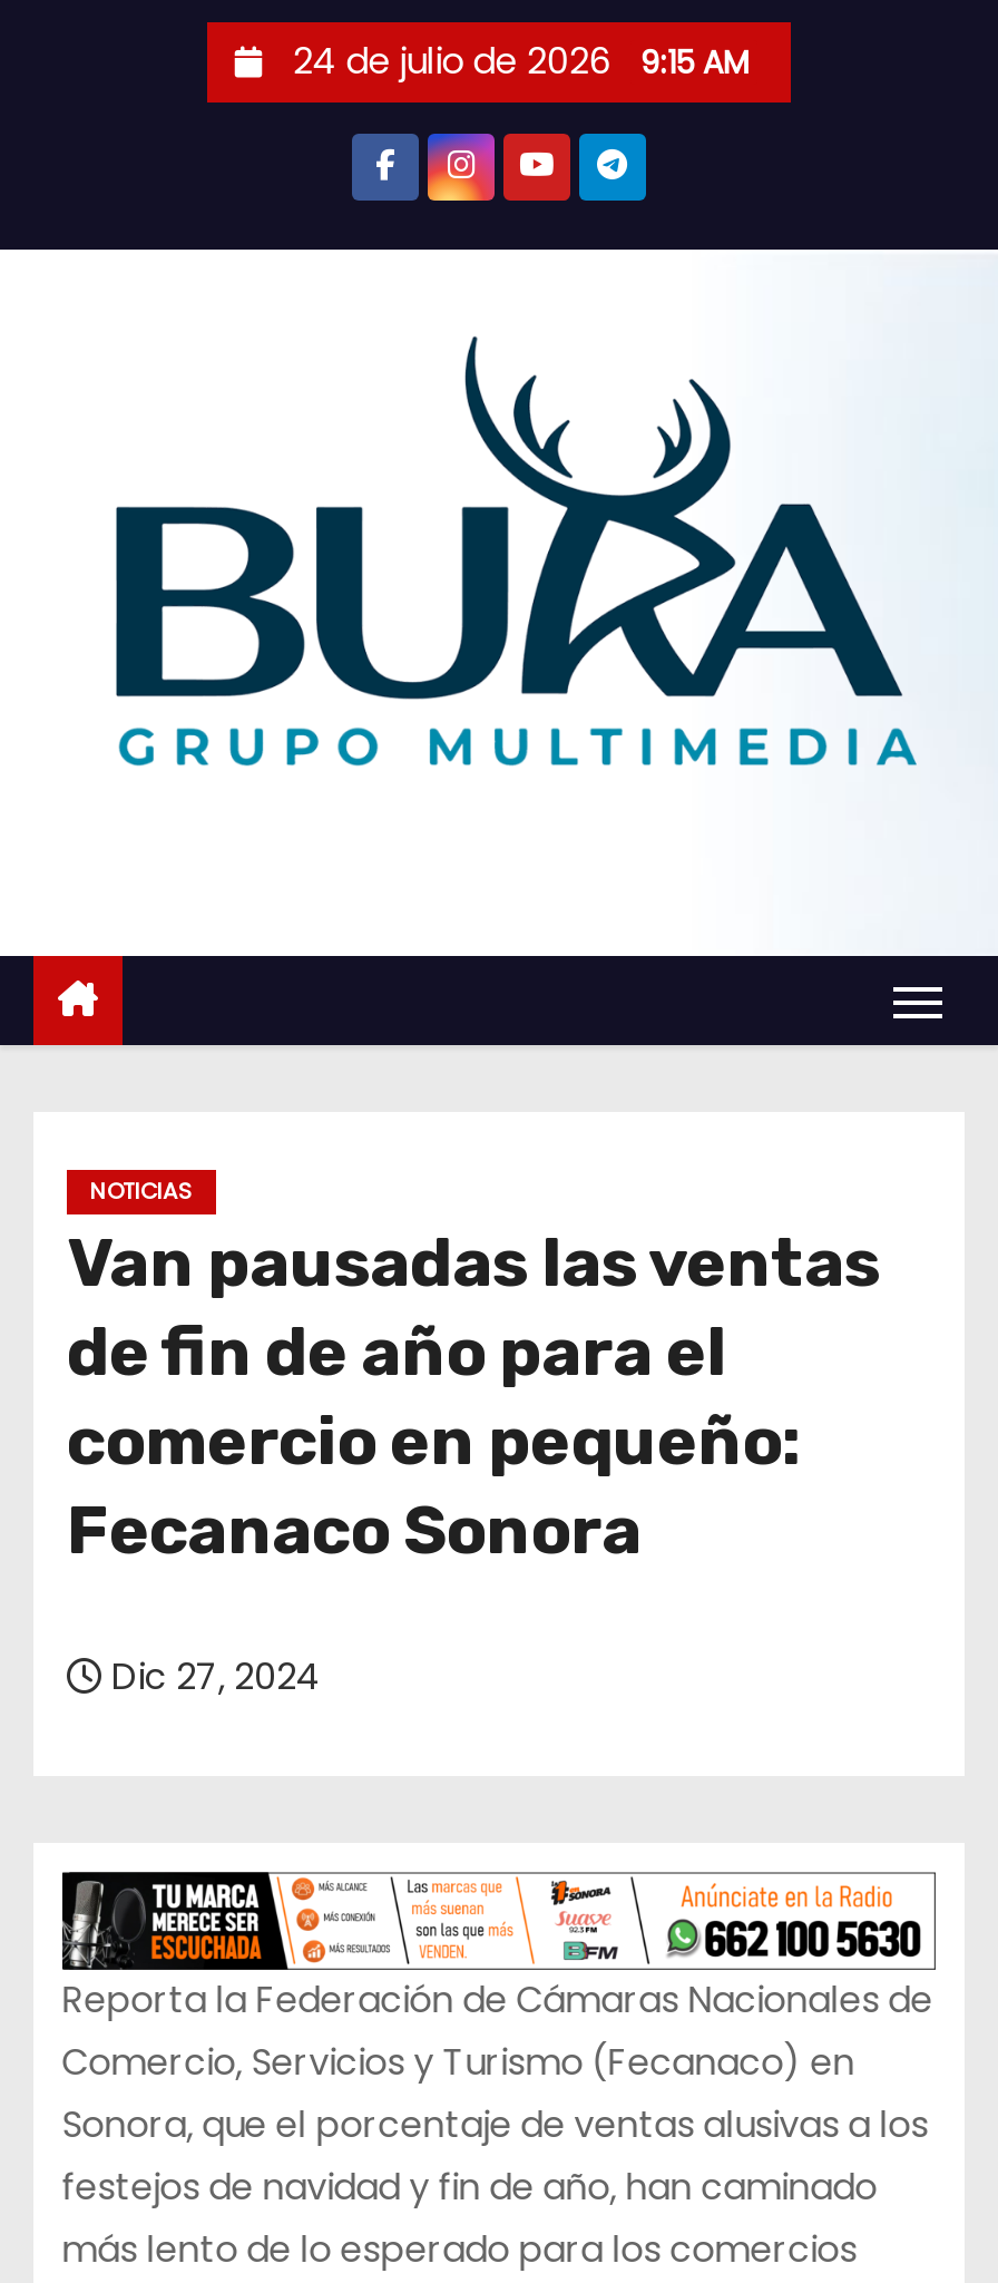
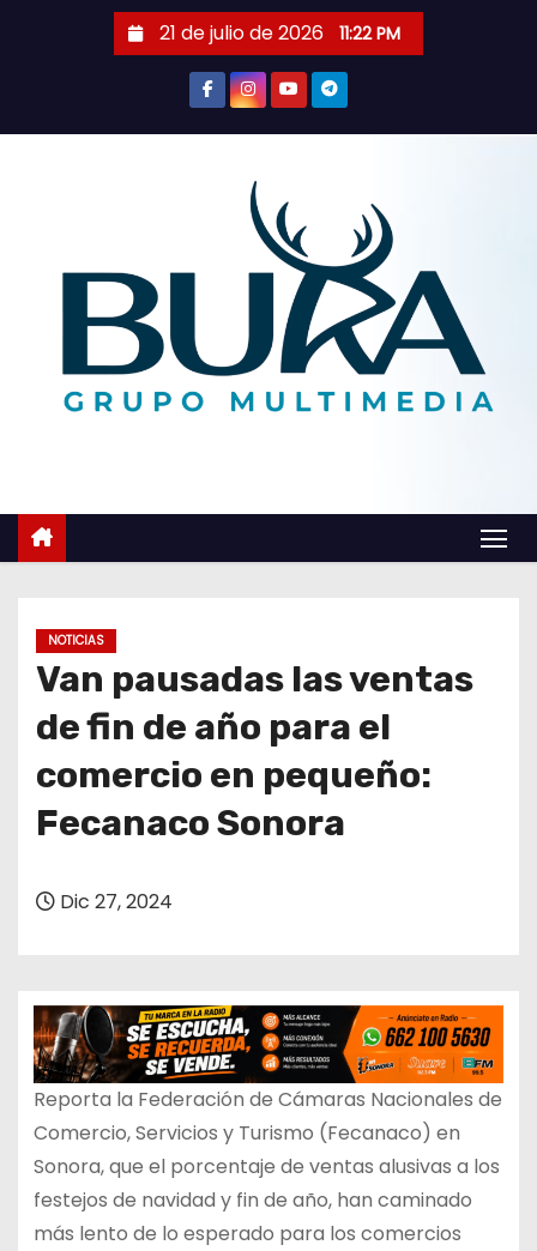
- 24 de julio de 2026 9:15 AM
+ 21 de julio de 2026 11:22 PM

- [image]
+ [image]
